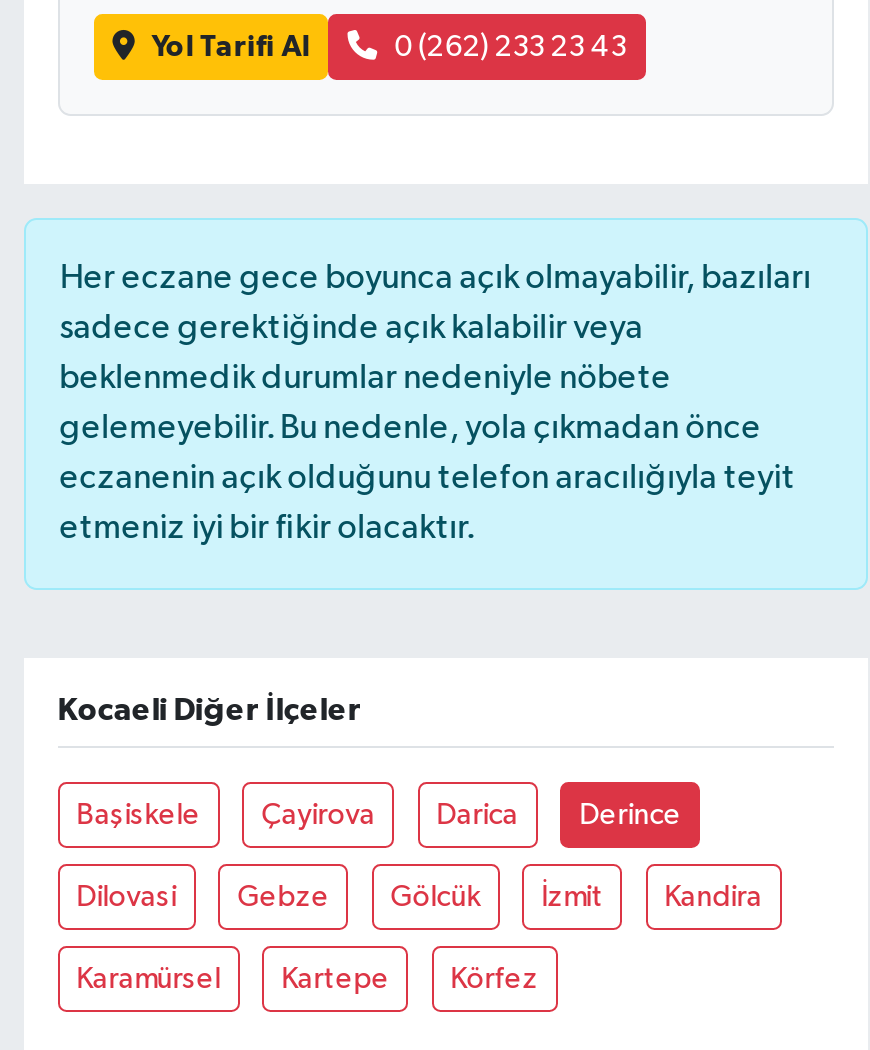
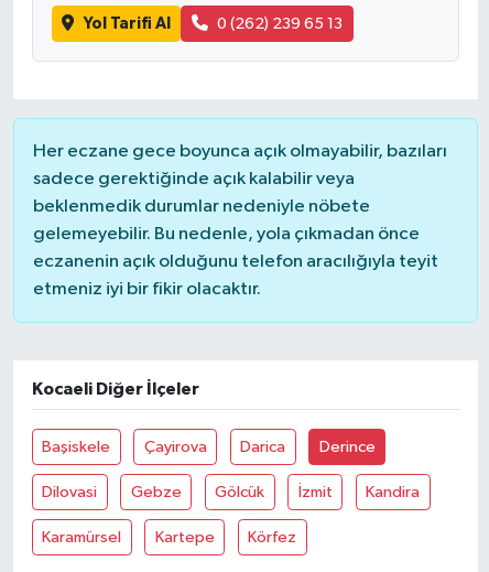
- 0 (262) 233 23 43
+ 0 (262) 239 65 13
